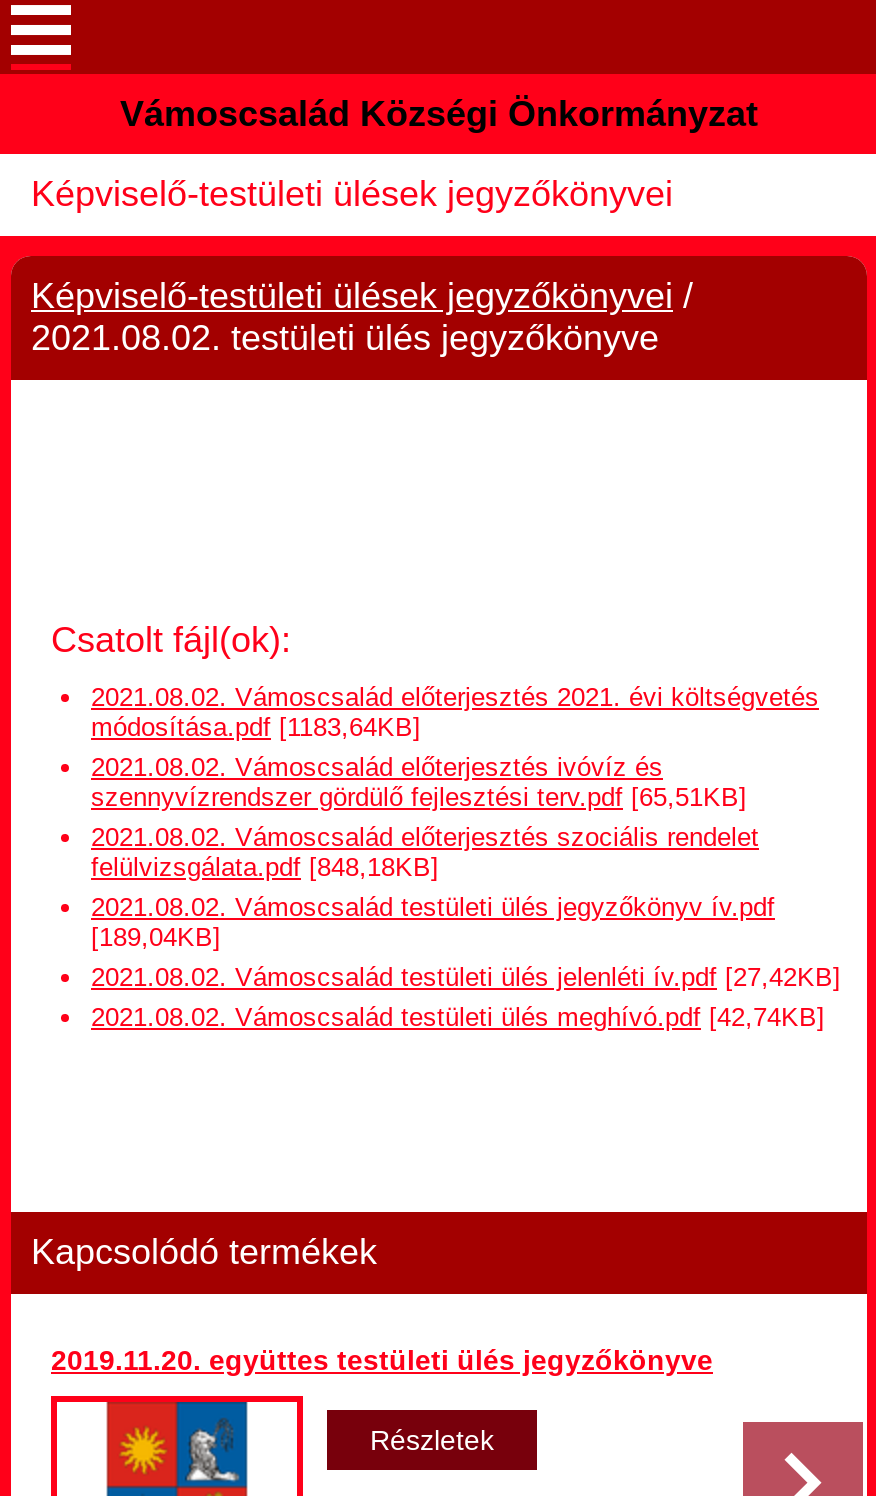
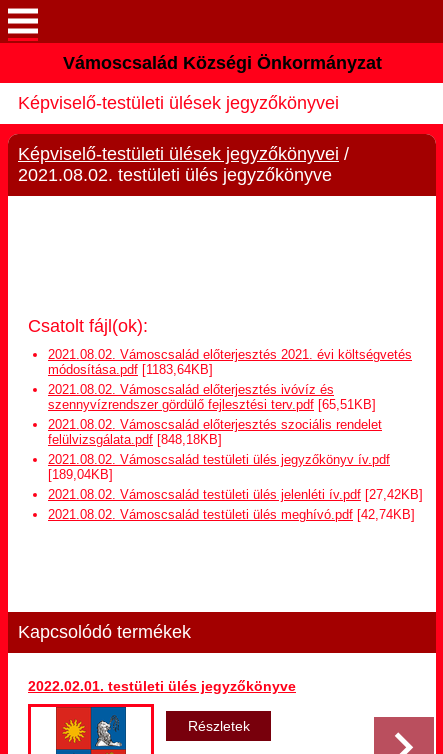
- 2019.11.20. együttes testületi ülés jegyzőkönyve
+ 2022.02.01. testületi ülés jegyzőkönyve
